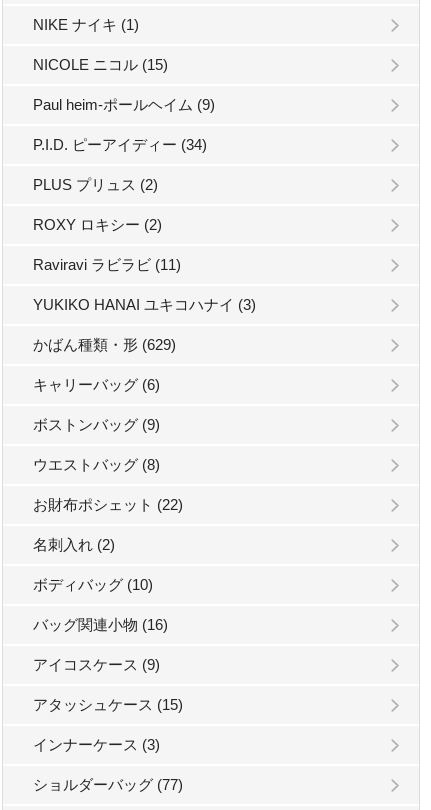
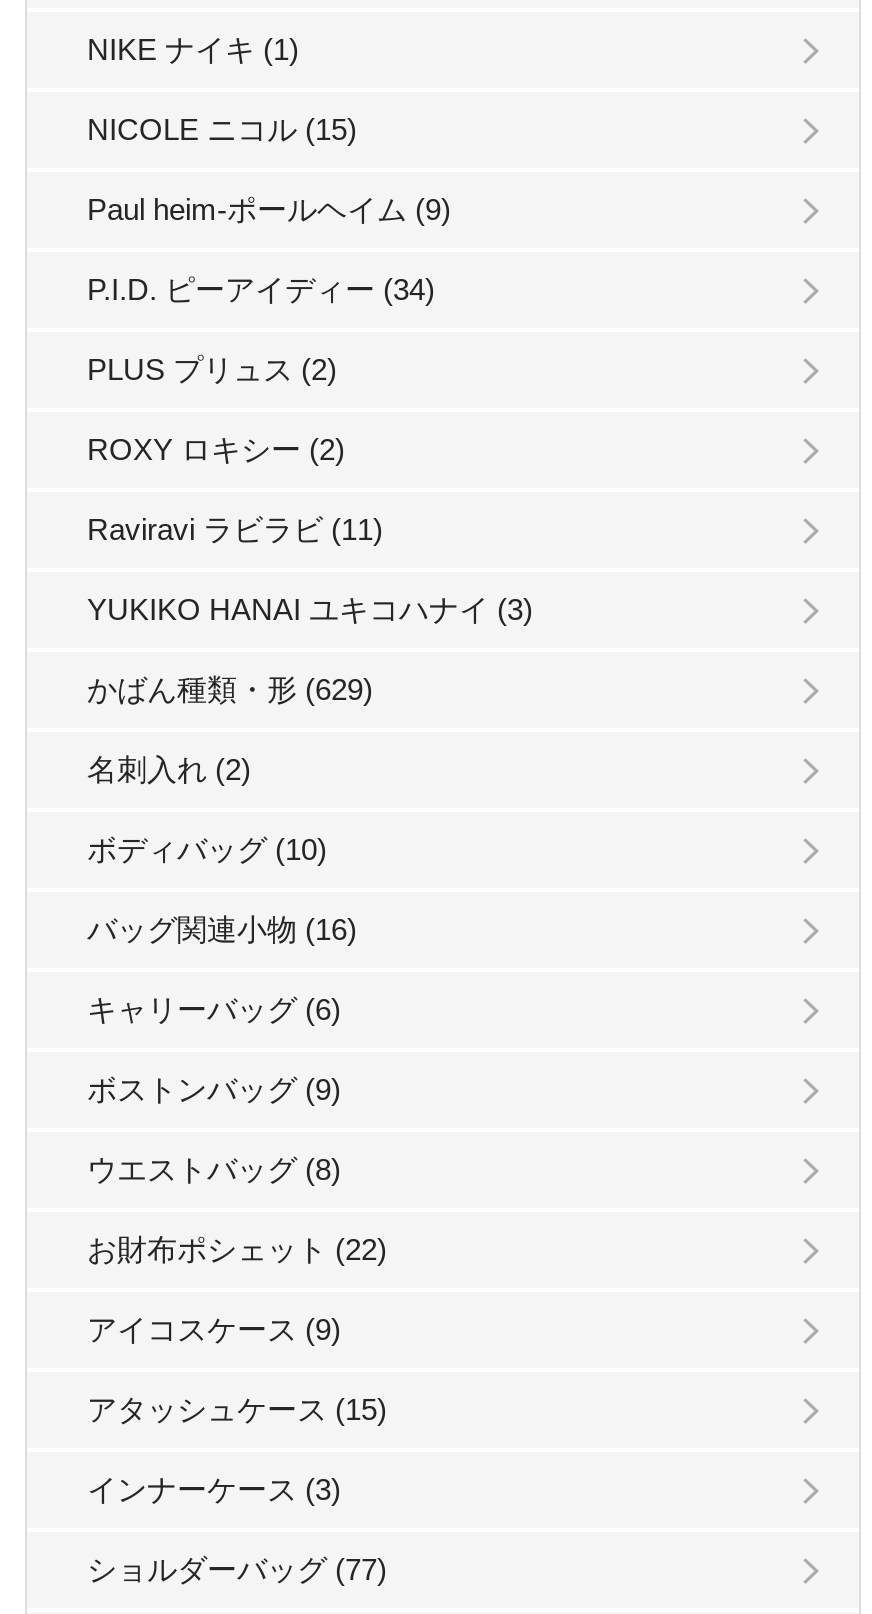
moved down: キャリーバッグ (6) | ボストンバッグ (9) | ウエストバッグ (8) | お財布ポシェット (22)

moved up: 名刺入れ (2) | ボディバッグ (10) | バッグ関連小物 (16)
